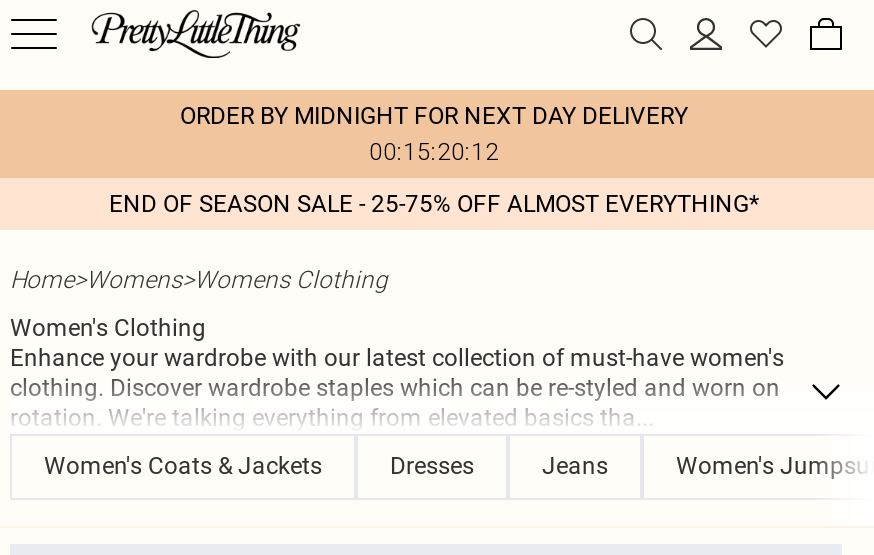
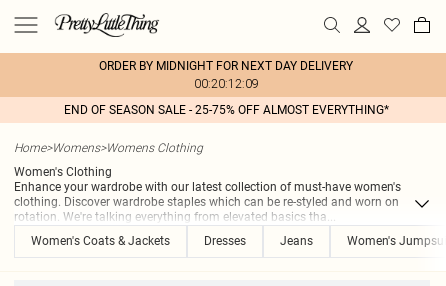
- 00:15:20:12
+ 00:20:12:09
